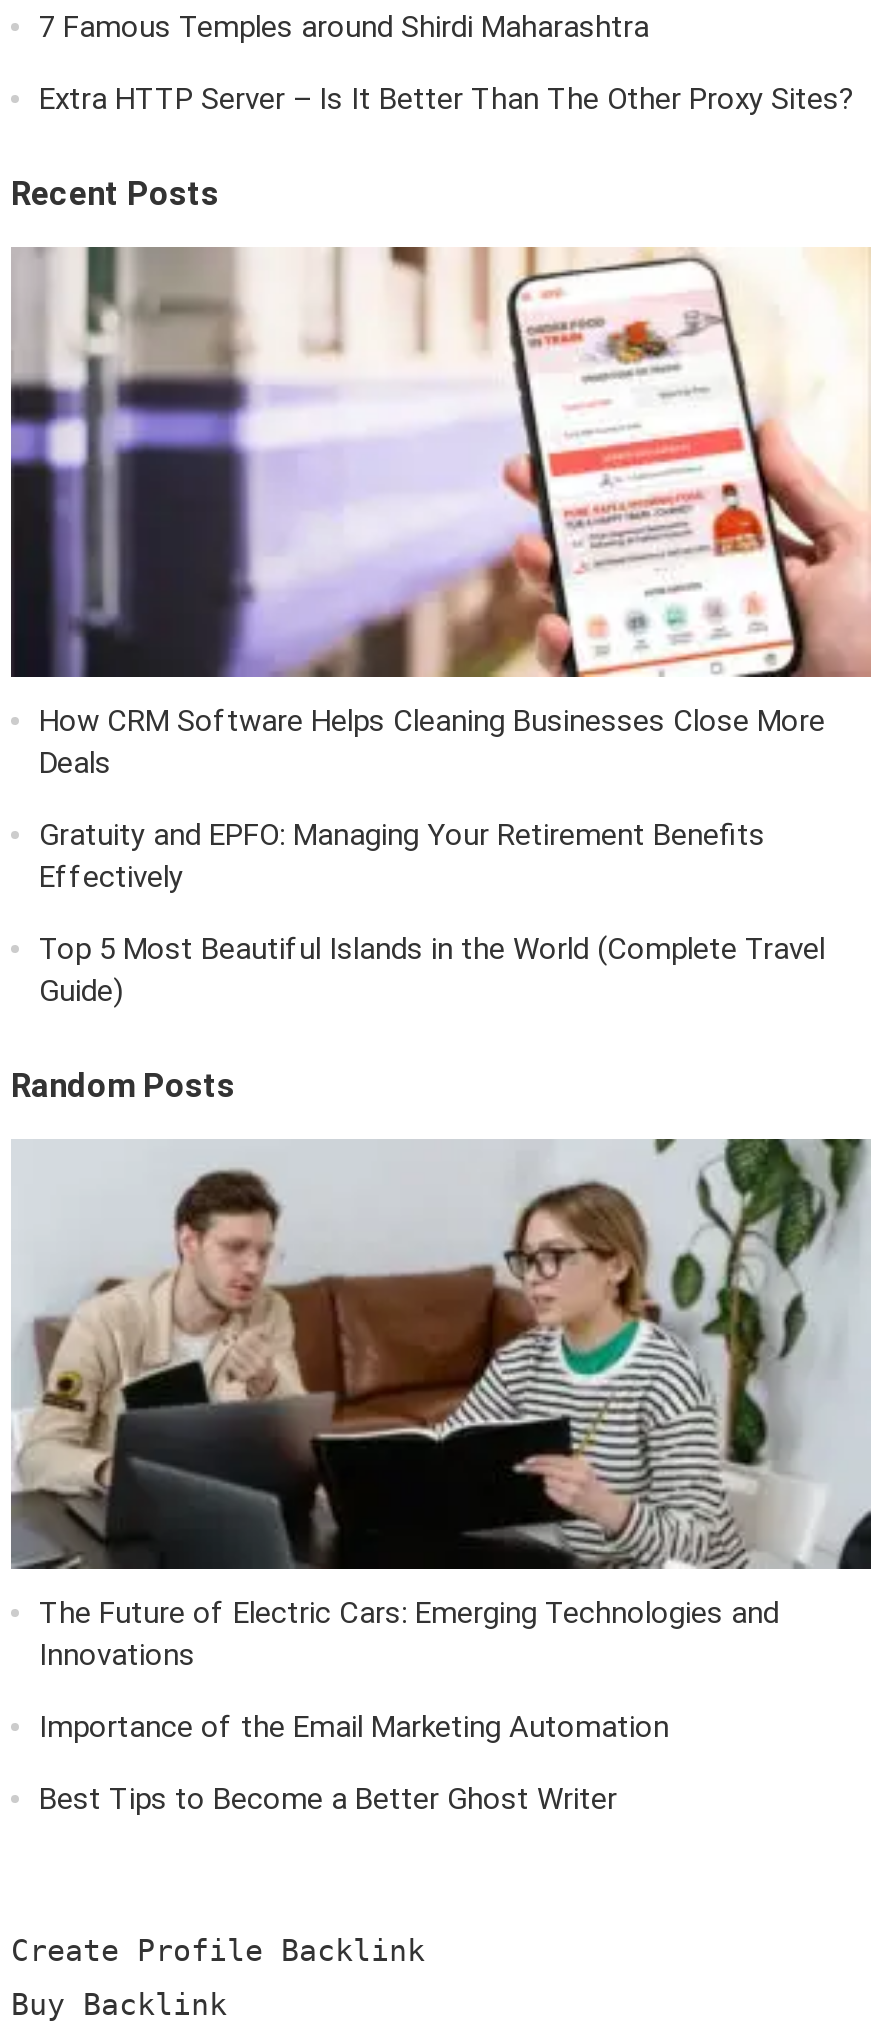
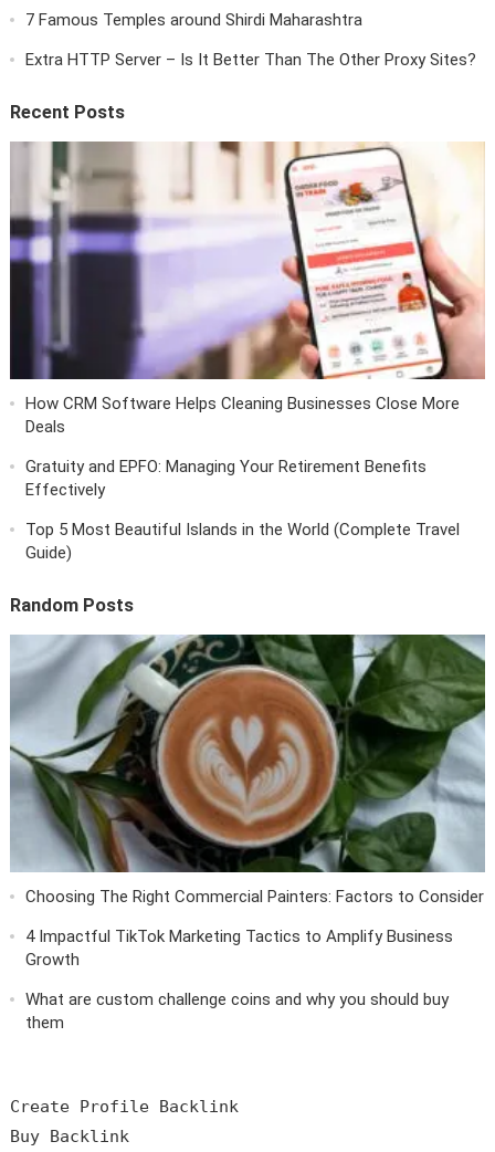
- [image]
- The Future of Electric Cars: Emerging Technologies and
- Innovations
+ [image]
+ Choosing The Right Commercial Painters: Factors to Consider

- Importance of the Email Marketing Automation
+ 4 Impactful TikTok Marketing Tactics to Amplify Business
+ Growth

- Best Tips to Become a Better Ghost Writer
+ What are custom challenge coins and why you should buy
+ them
